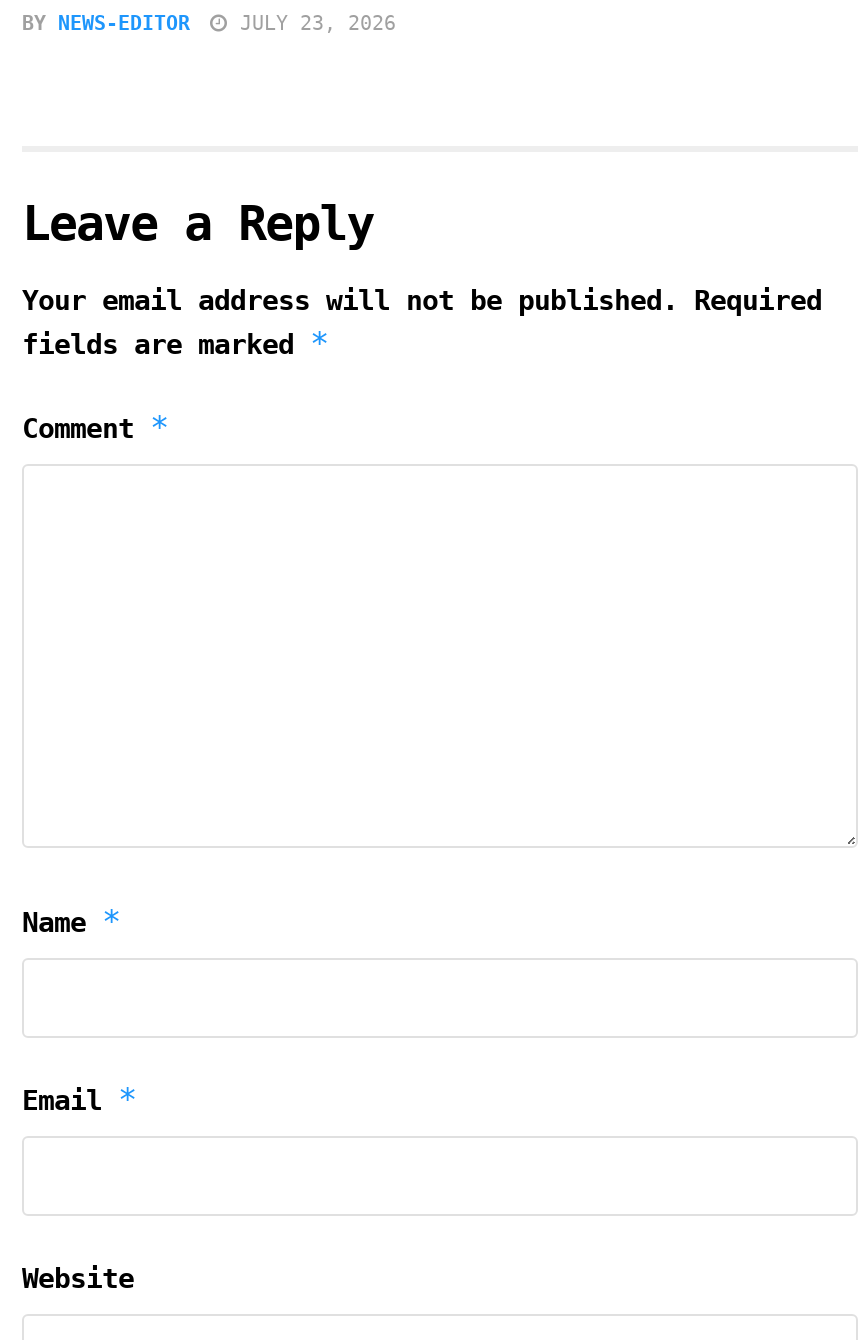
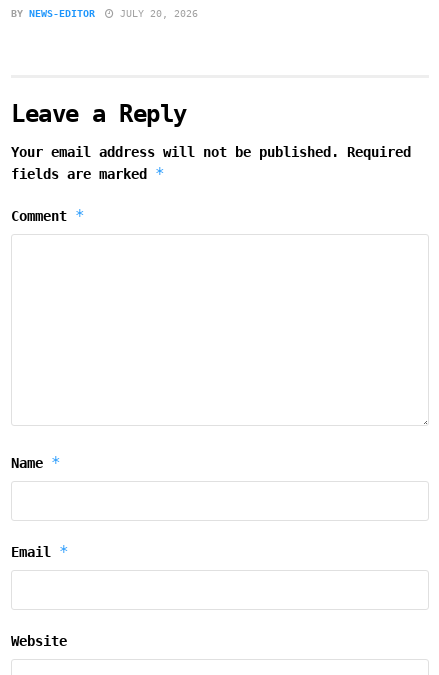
- BY NEWS-EDITOR JULY 23, 2026
+ BY NEWS-EDITOR JULY 20, 2026
